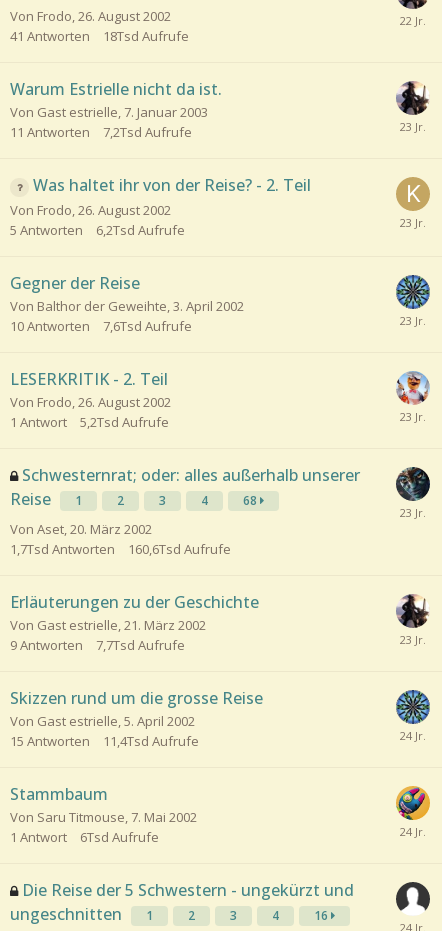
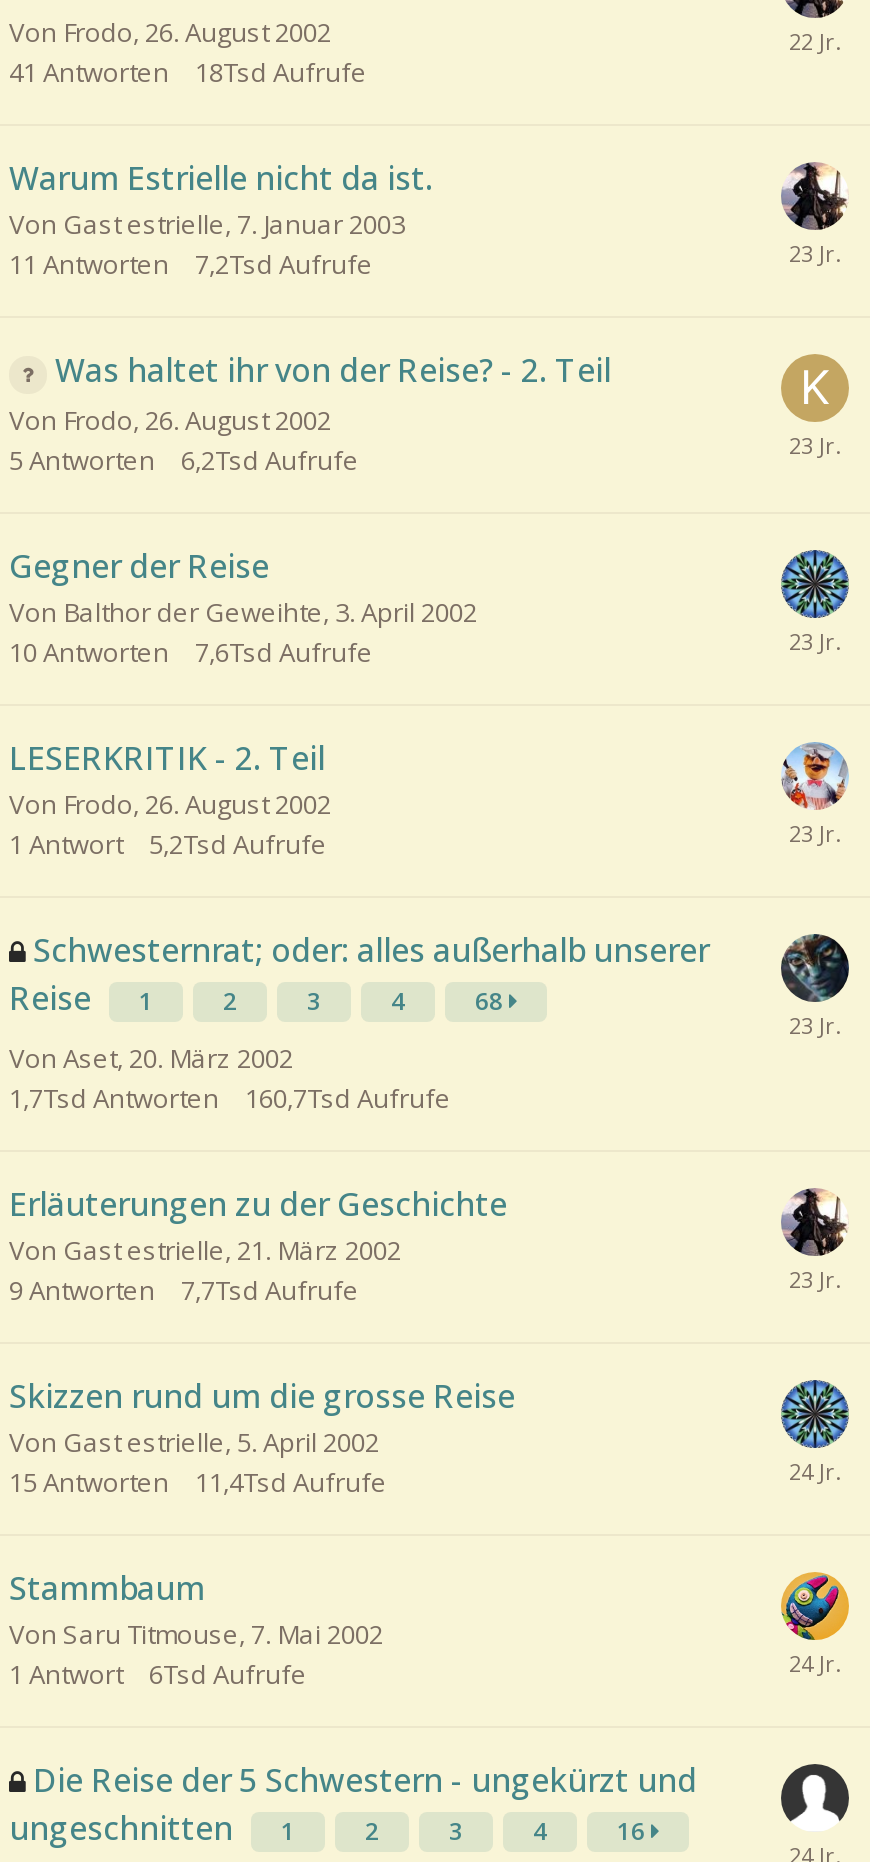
- 1,7Tsd Antworten 160,6Tsd Aufrufe
+ 1,7Tsd Antworten 160,7Tsd Aufrufe
